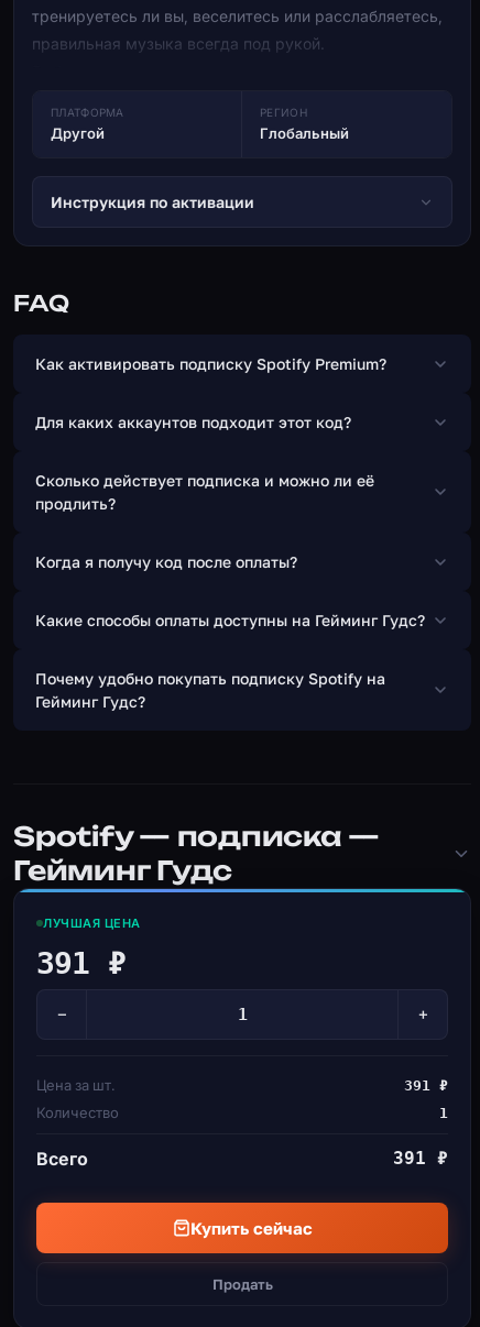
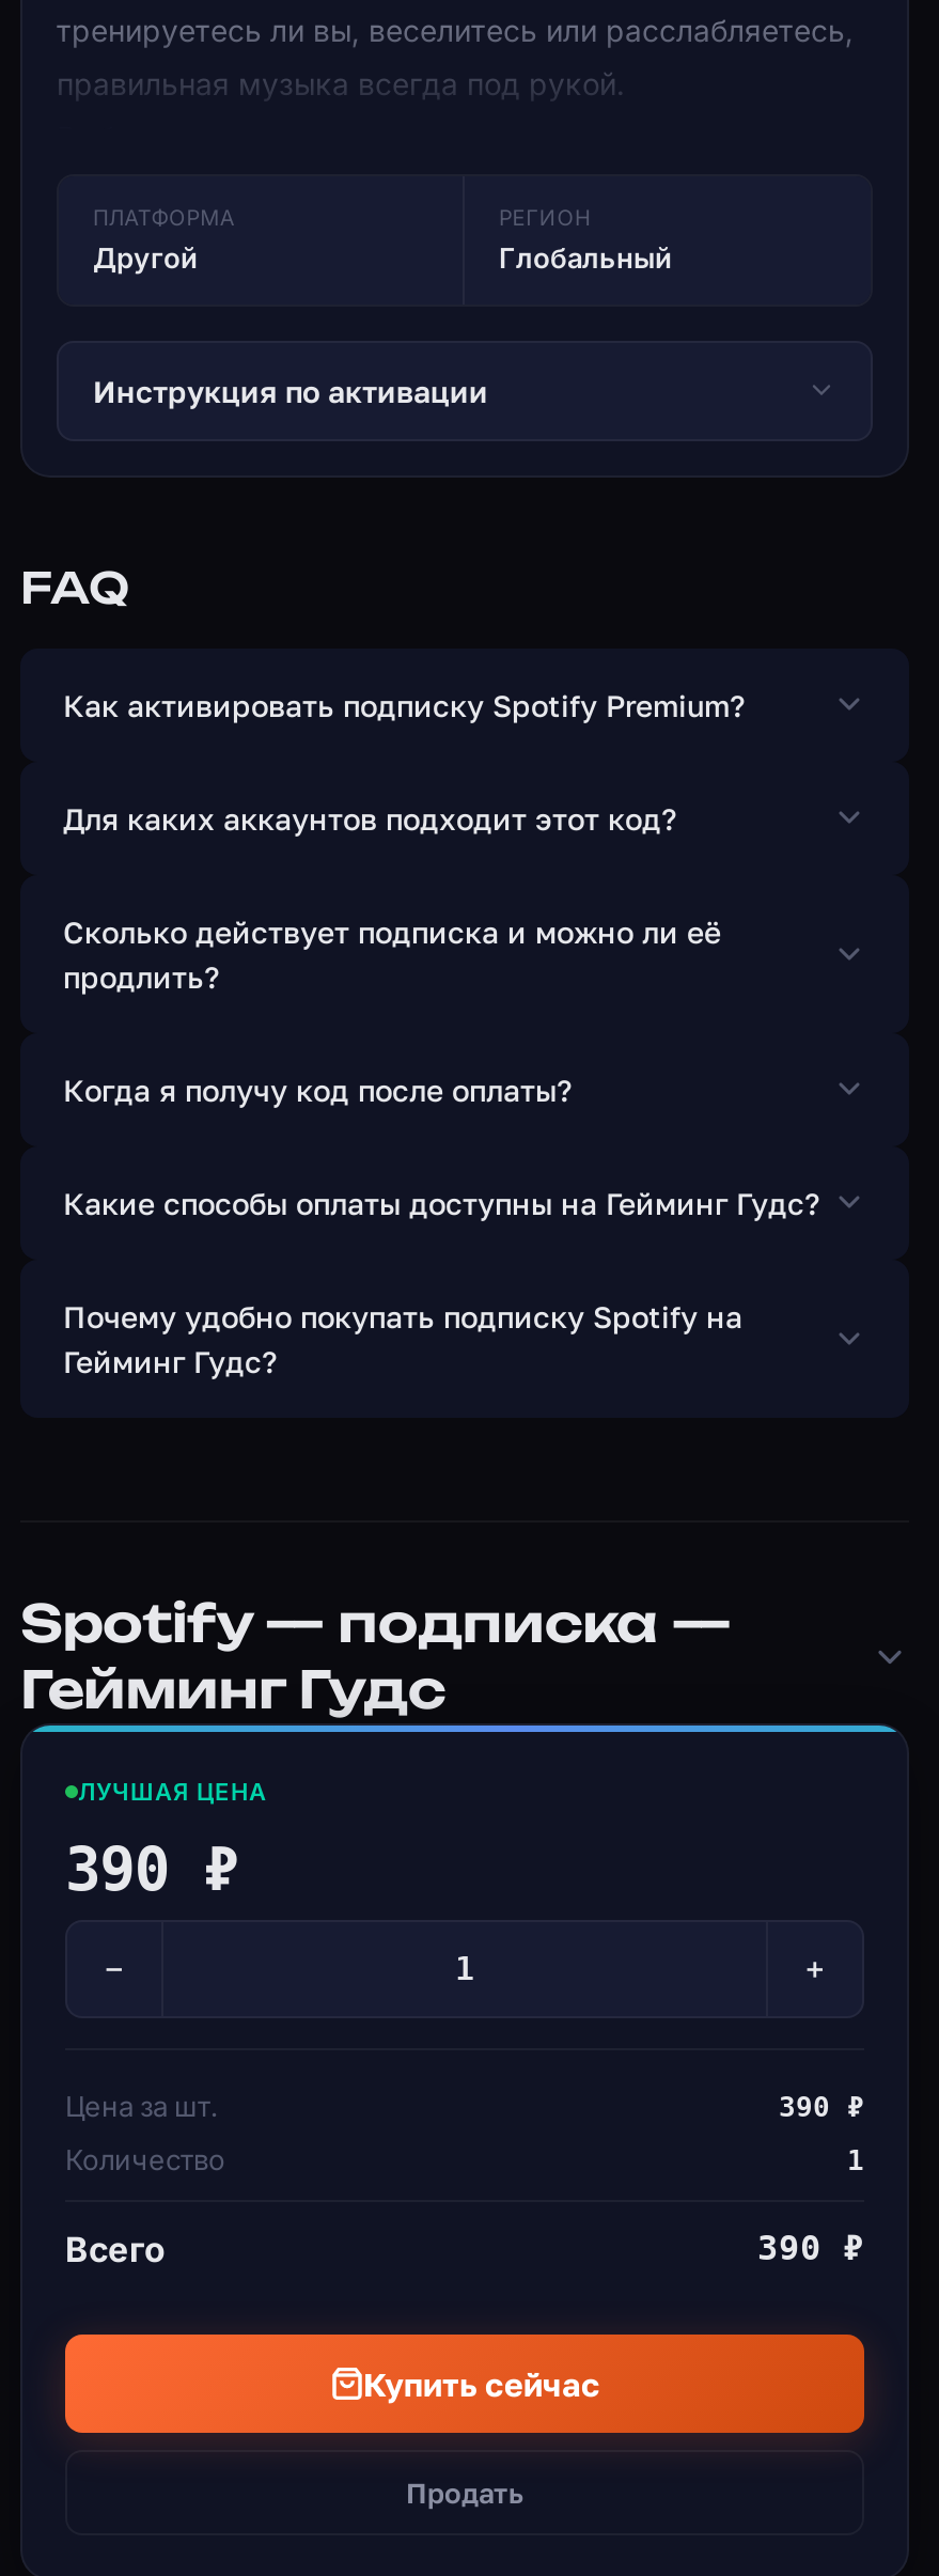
- 391 ₽
+ 390 ₽

- 391 ₽
+ 390 ₽

- 391 ₽
+ 390 ₽
